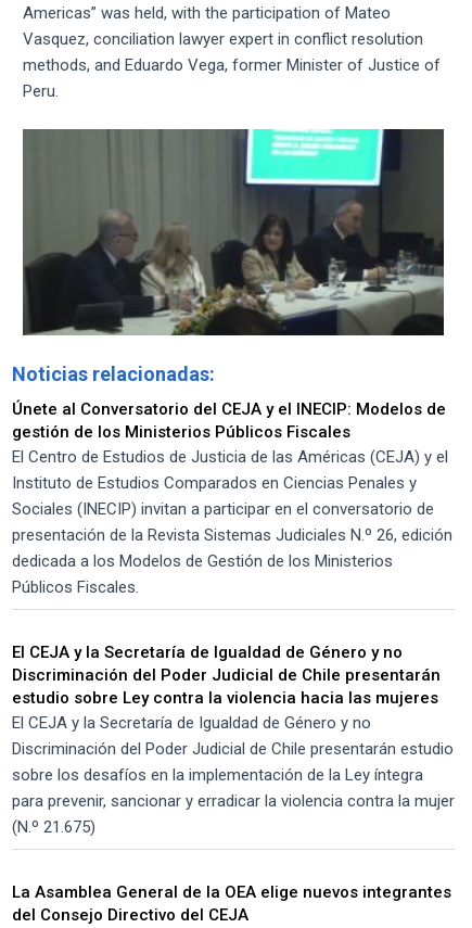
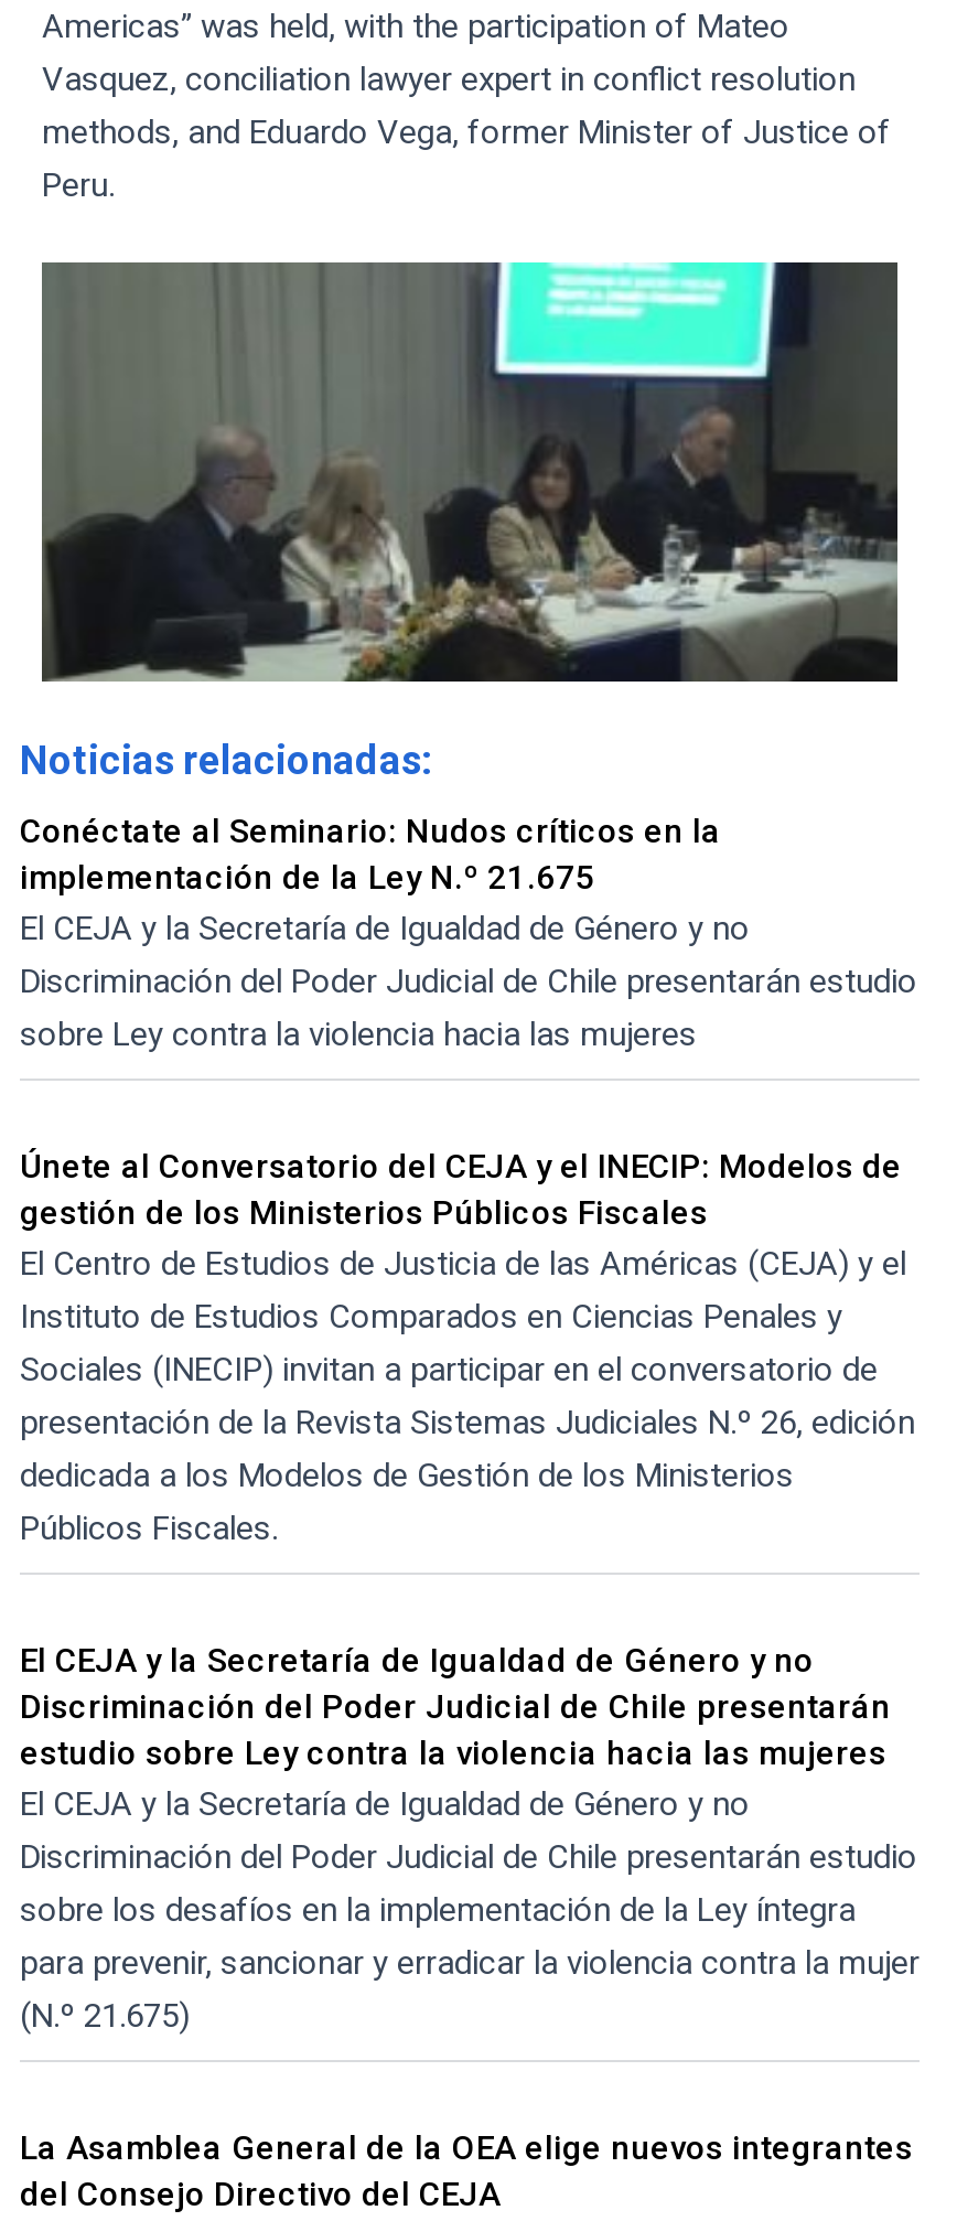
+ Conéctate al Seminario: Nudos críticos en la
+ implementación de la Ley N.º 21.675
+ El CEJA y la Secretaría de Igualdad de Género y no
+ Discriminación del Poder Judicial de Chile presentarán estudio
+ sobre Ley contra la violencia hacia las mujeres
